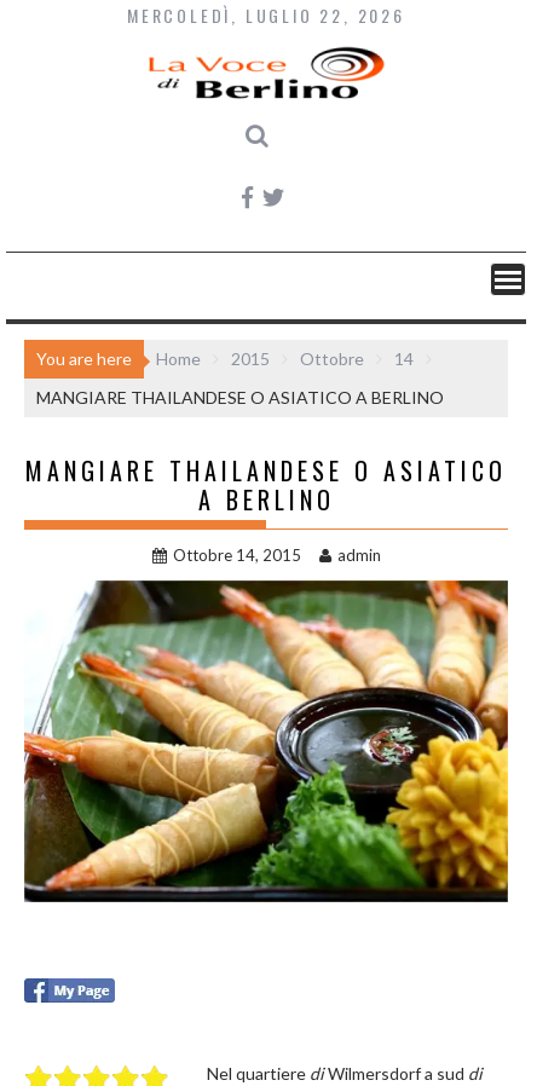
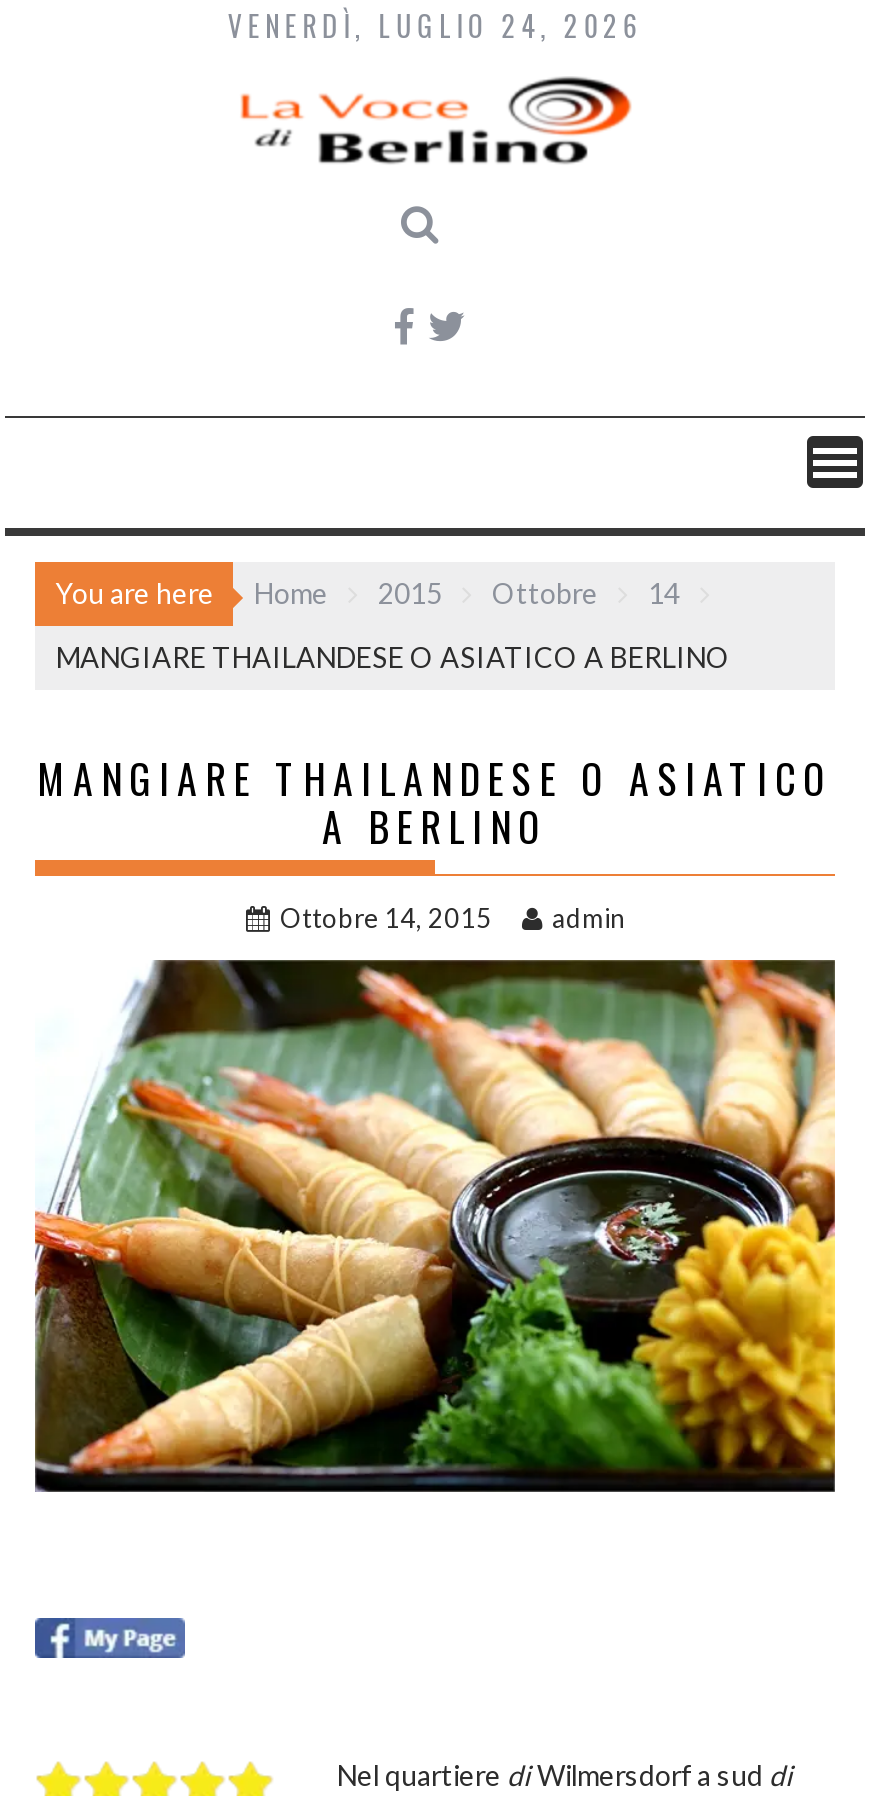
- MERCOLEDÌ, LUGLIO 22, 2026
+ VENERDÌ, LUGLIO 24, 2026
